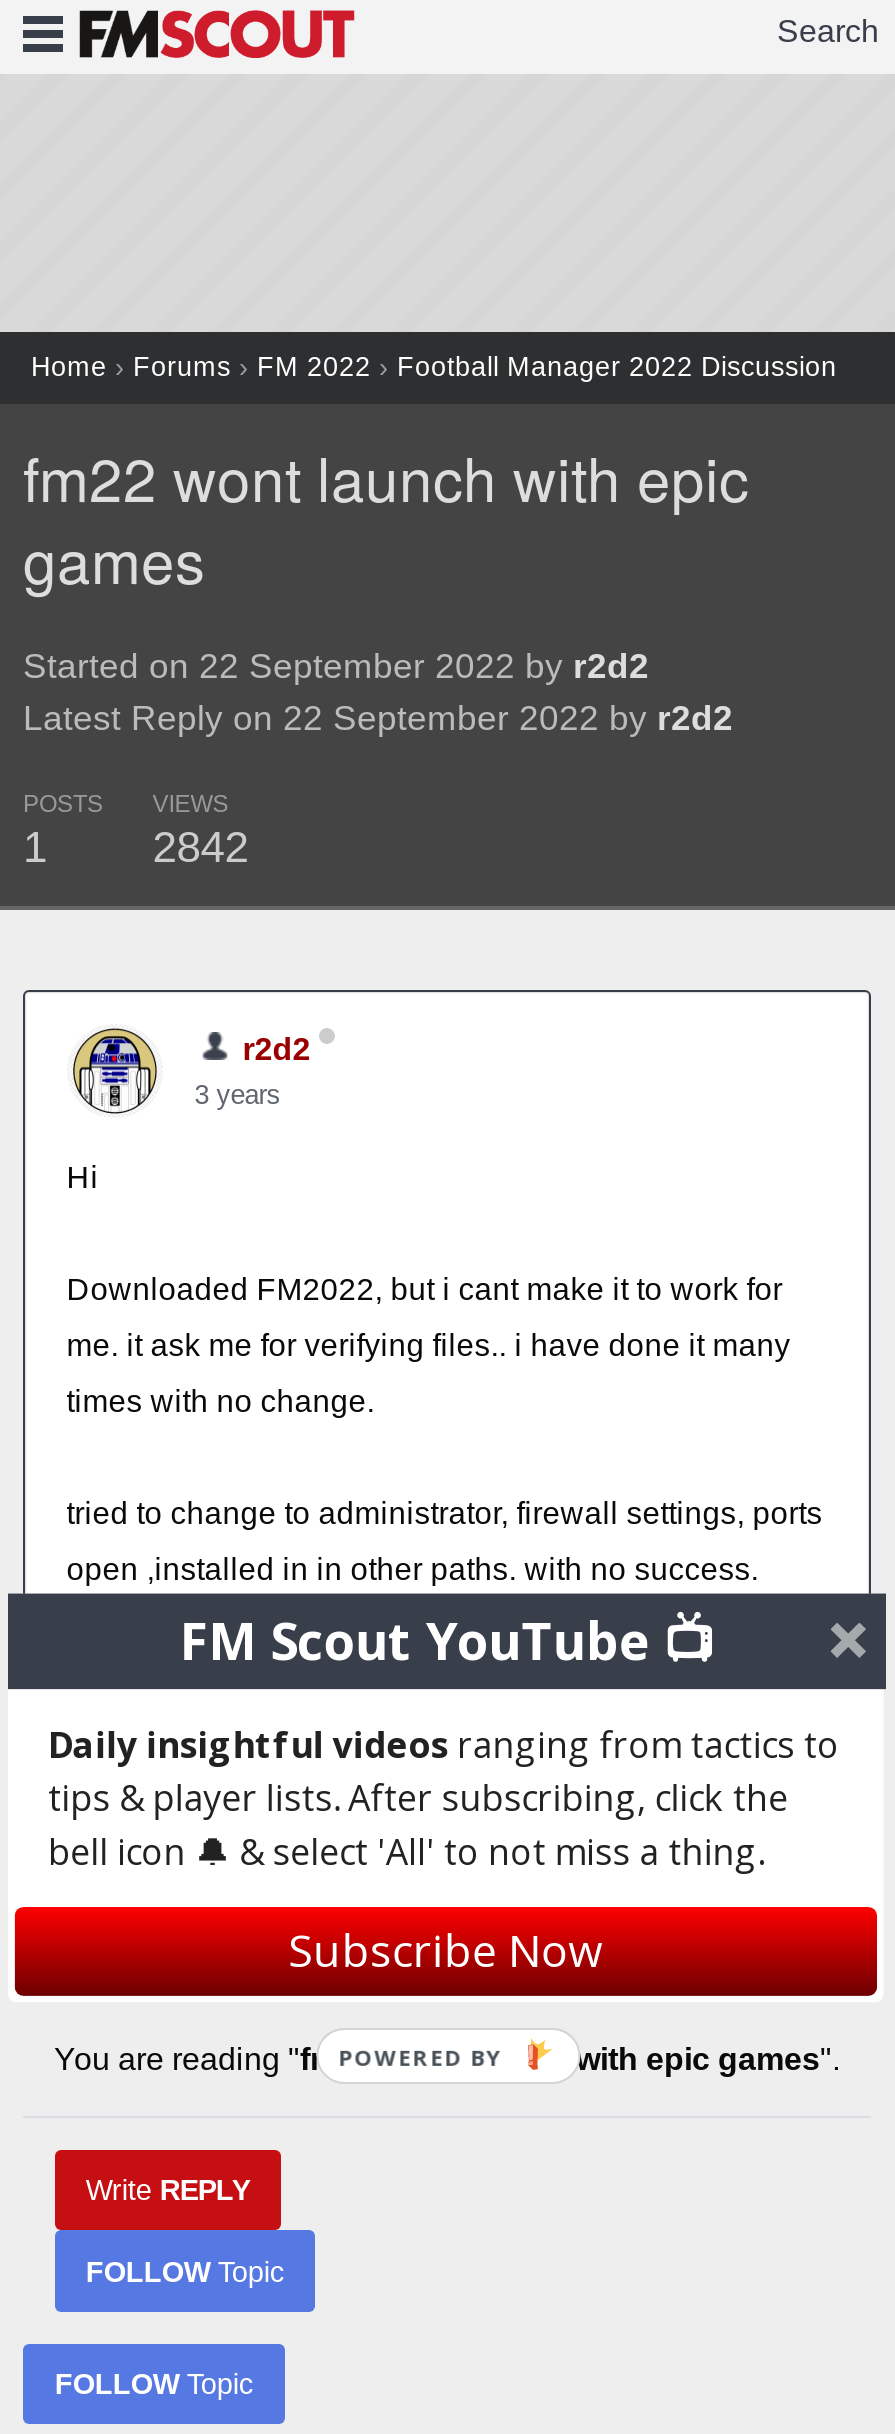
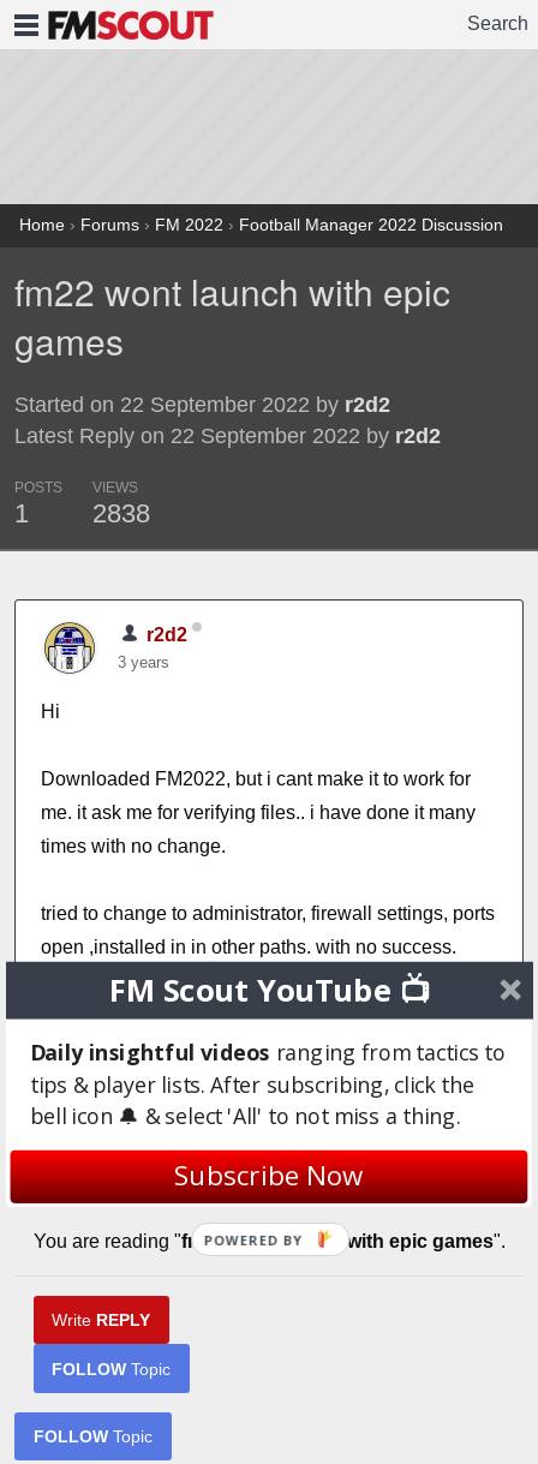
- 2842
+ 2838
